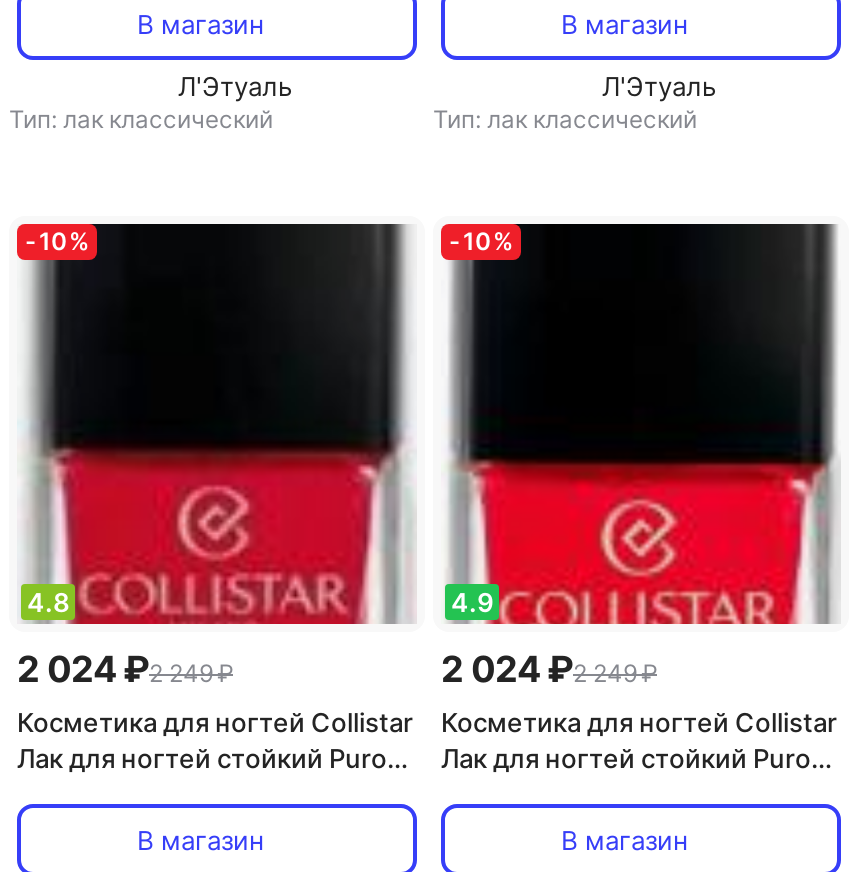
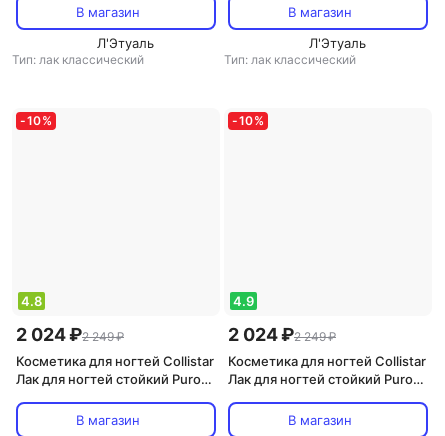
- [image]

- [image]
